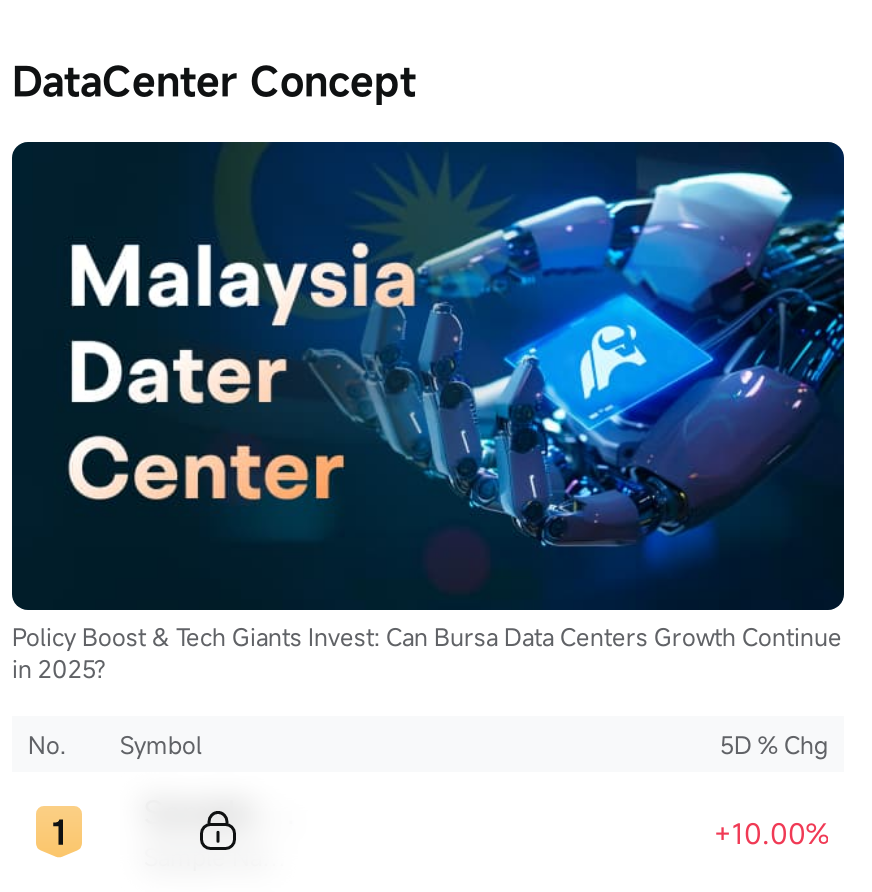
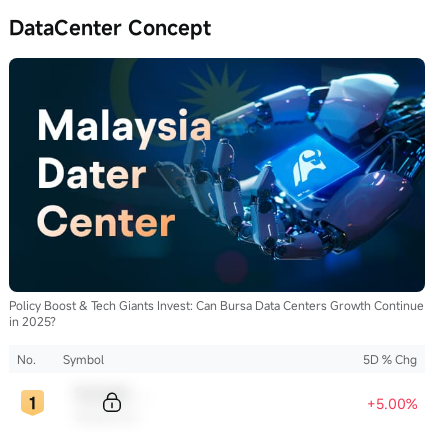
- +10.00%
+ +5.00%
